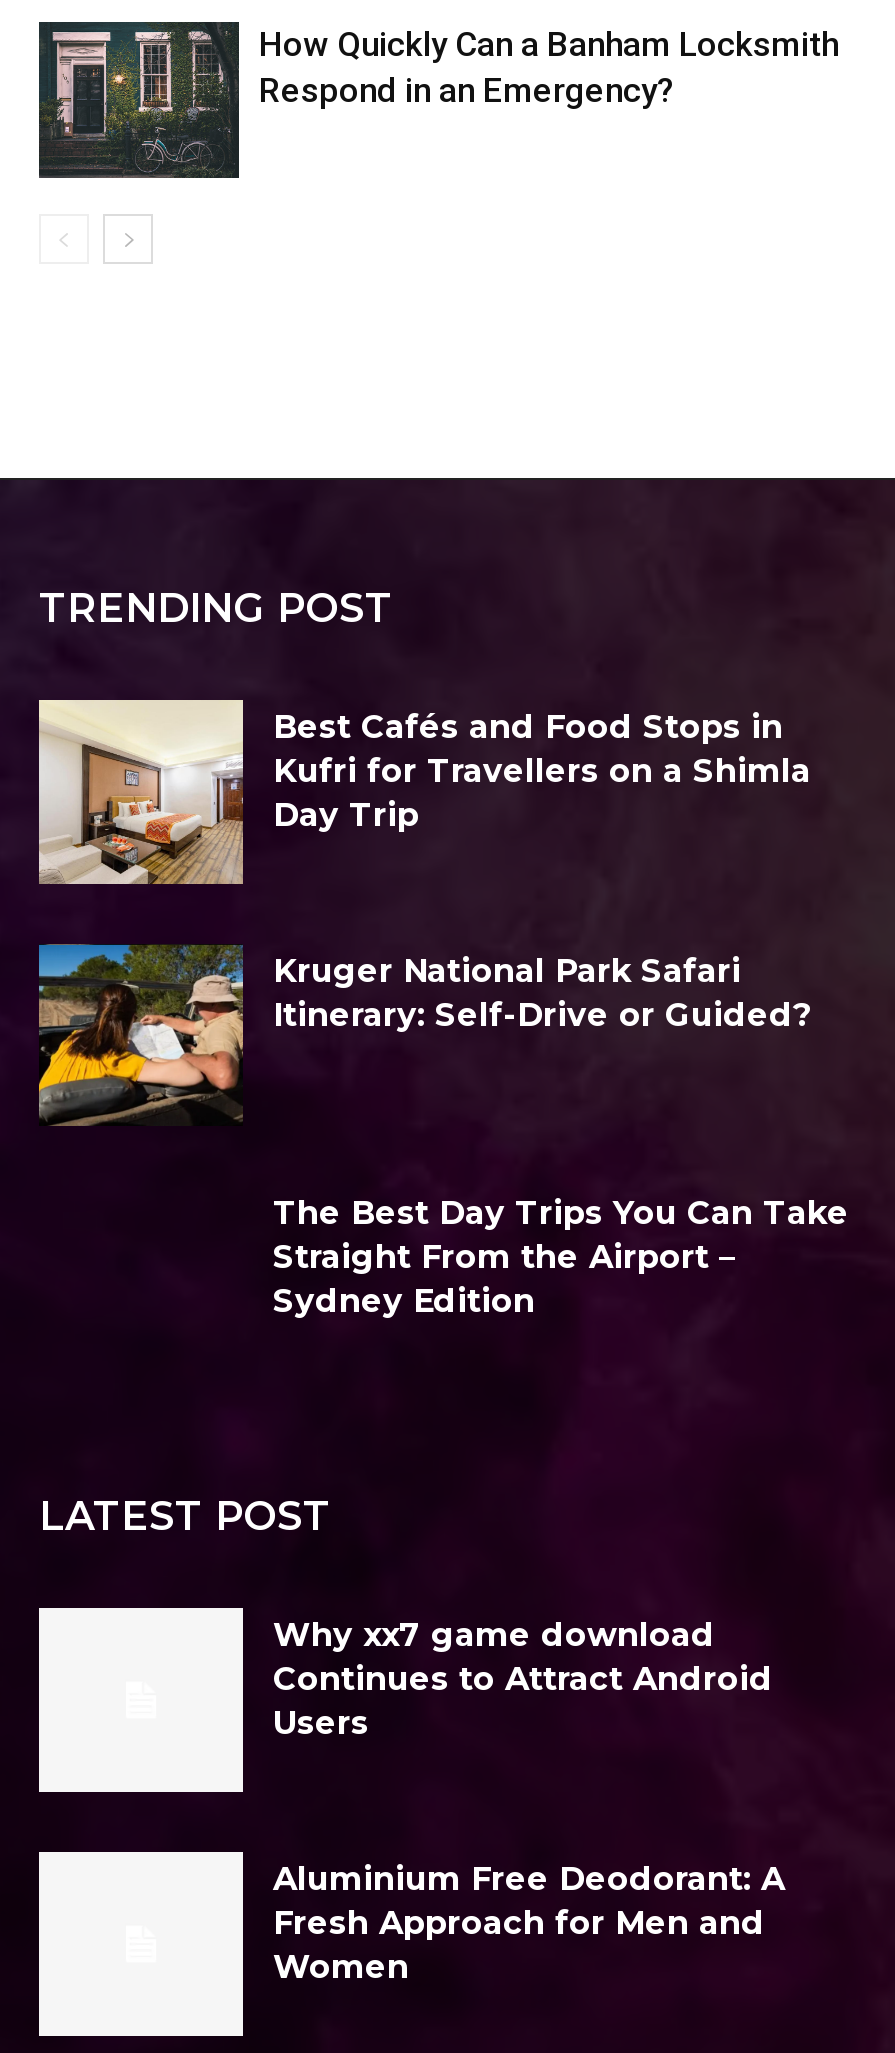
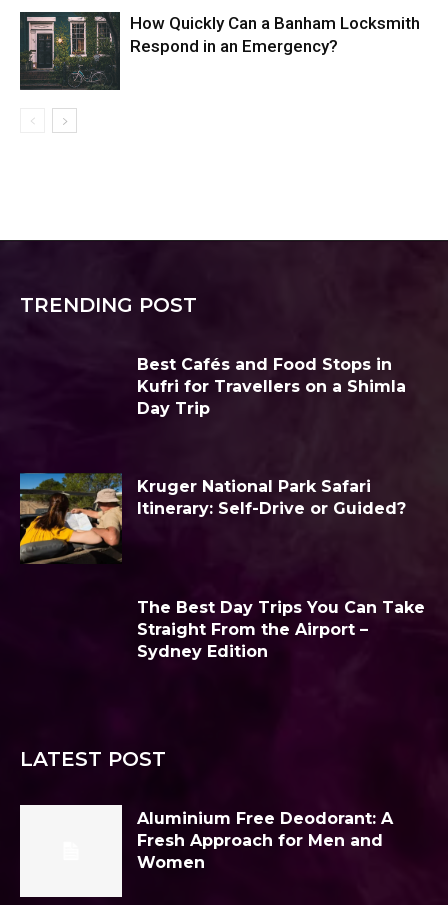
- [image]

- Why xx7 game download
- Continues to Attract Android
- Users
